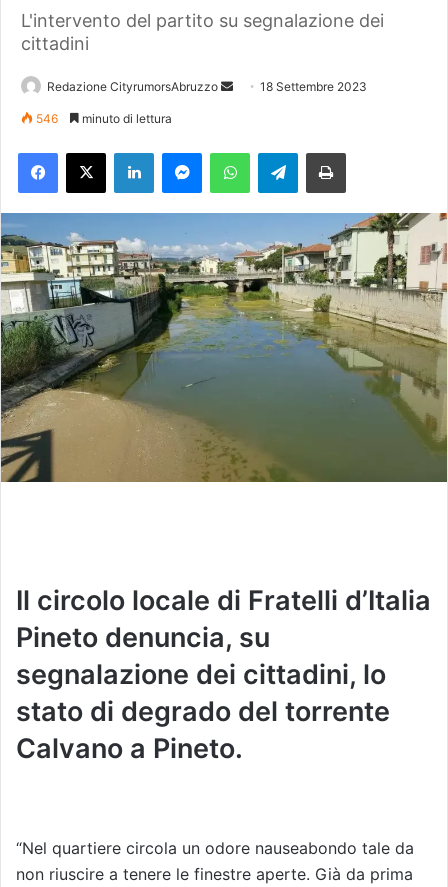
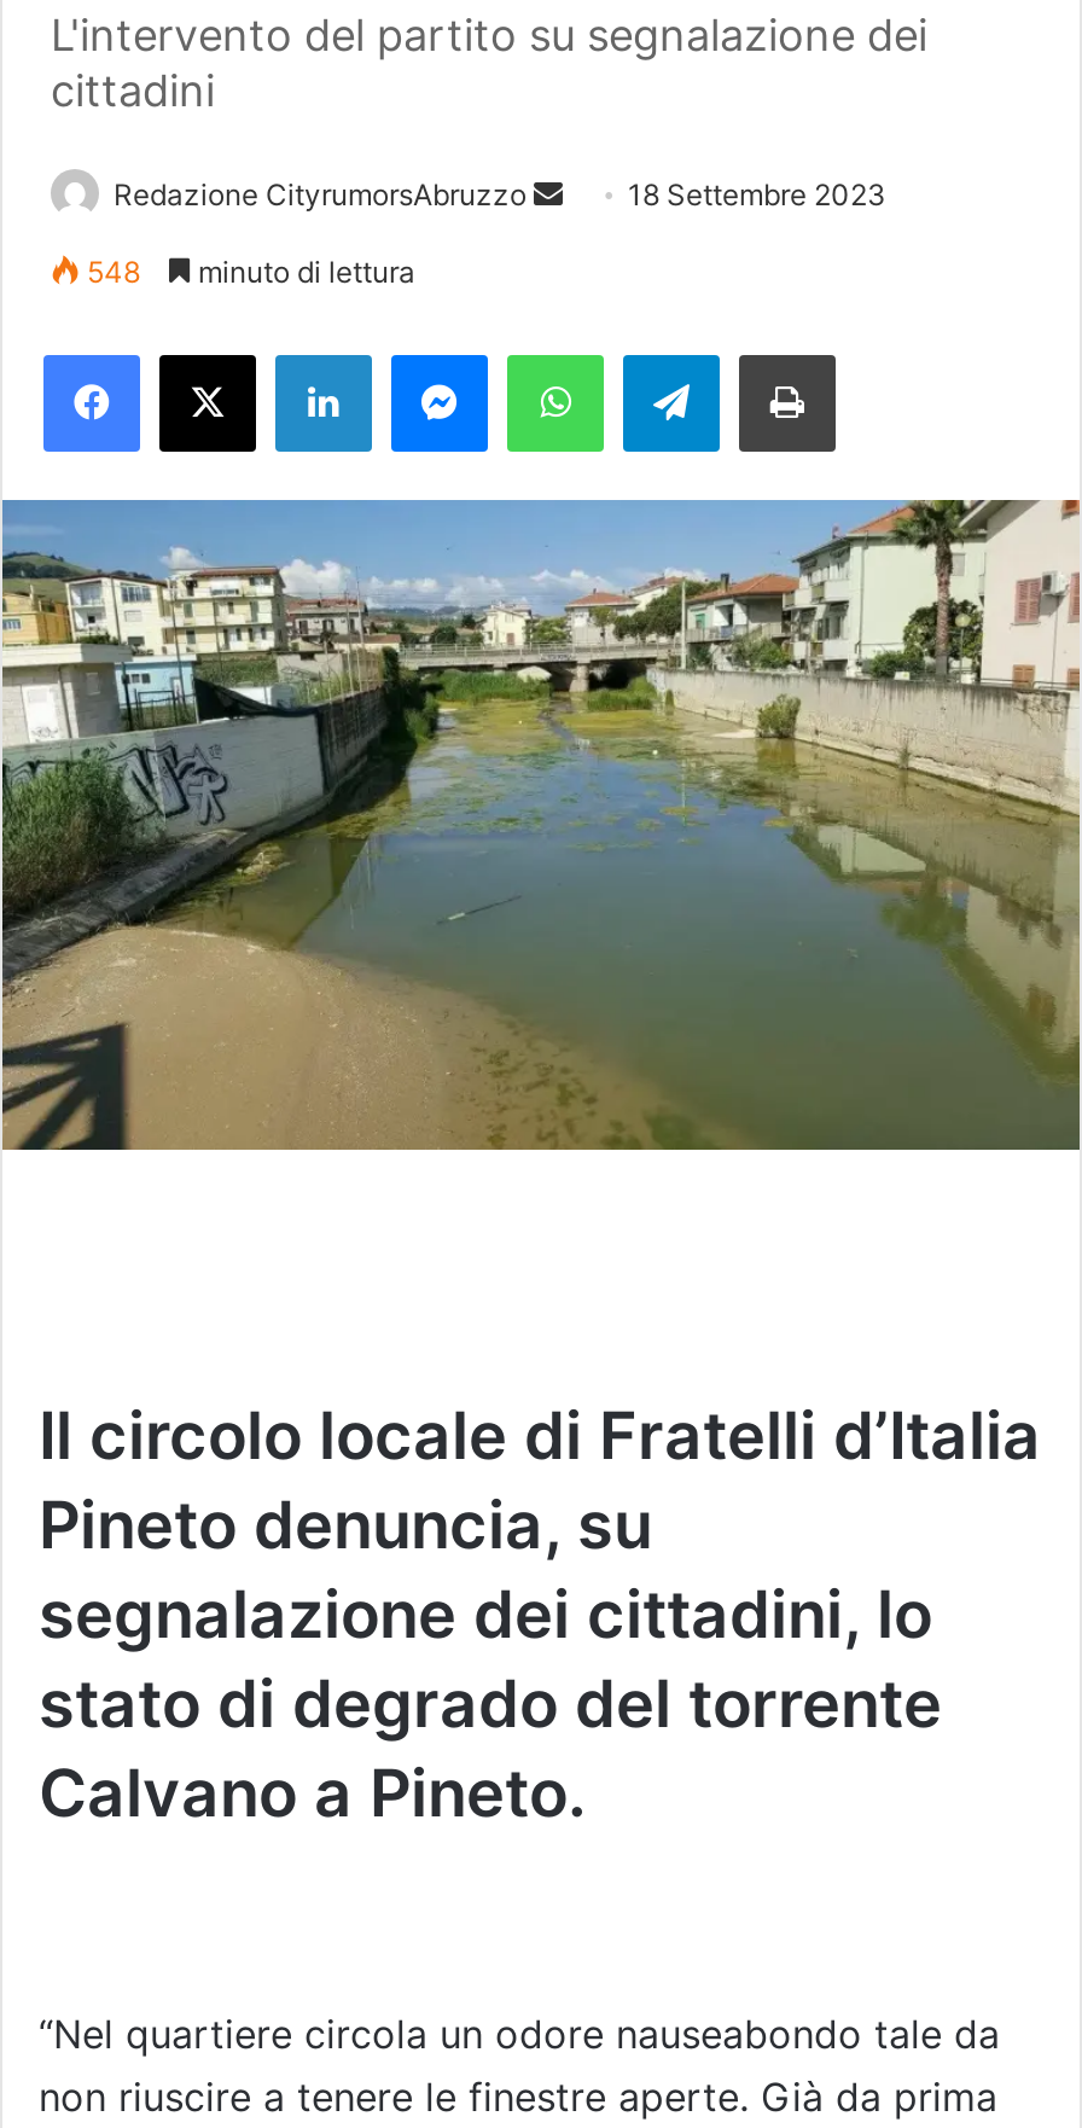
- 546 minuto di lettura
+ 548 minuto di lettura
